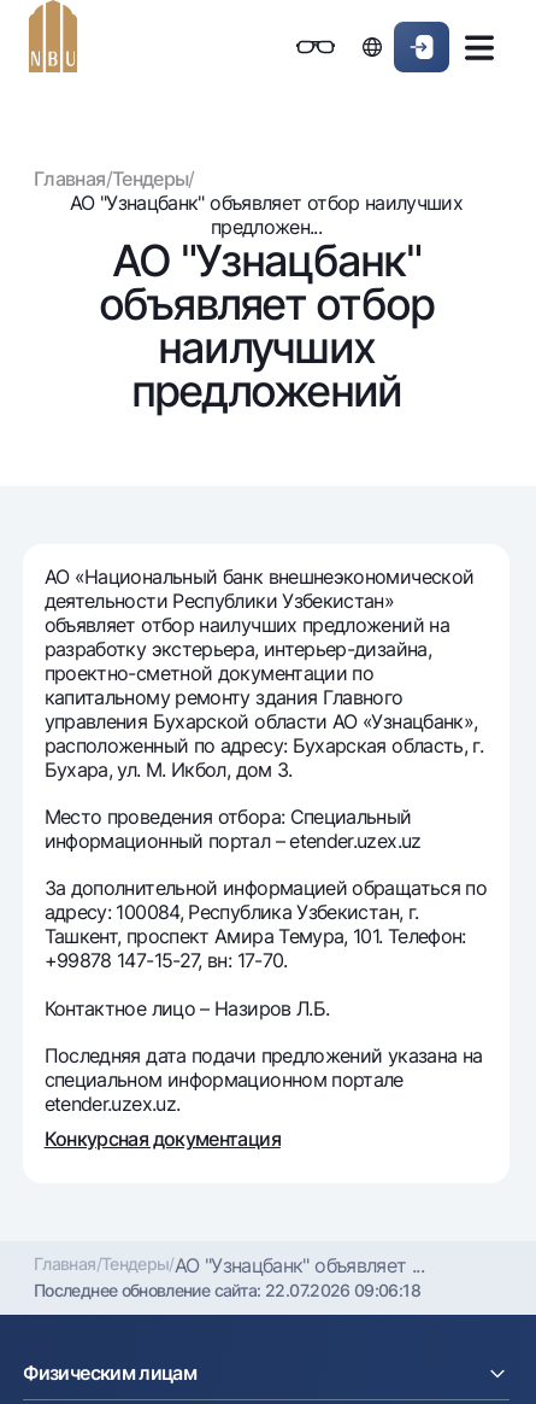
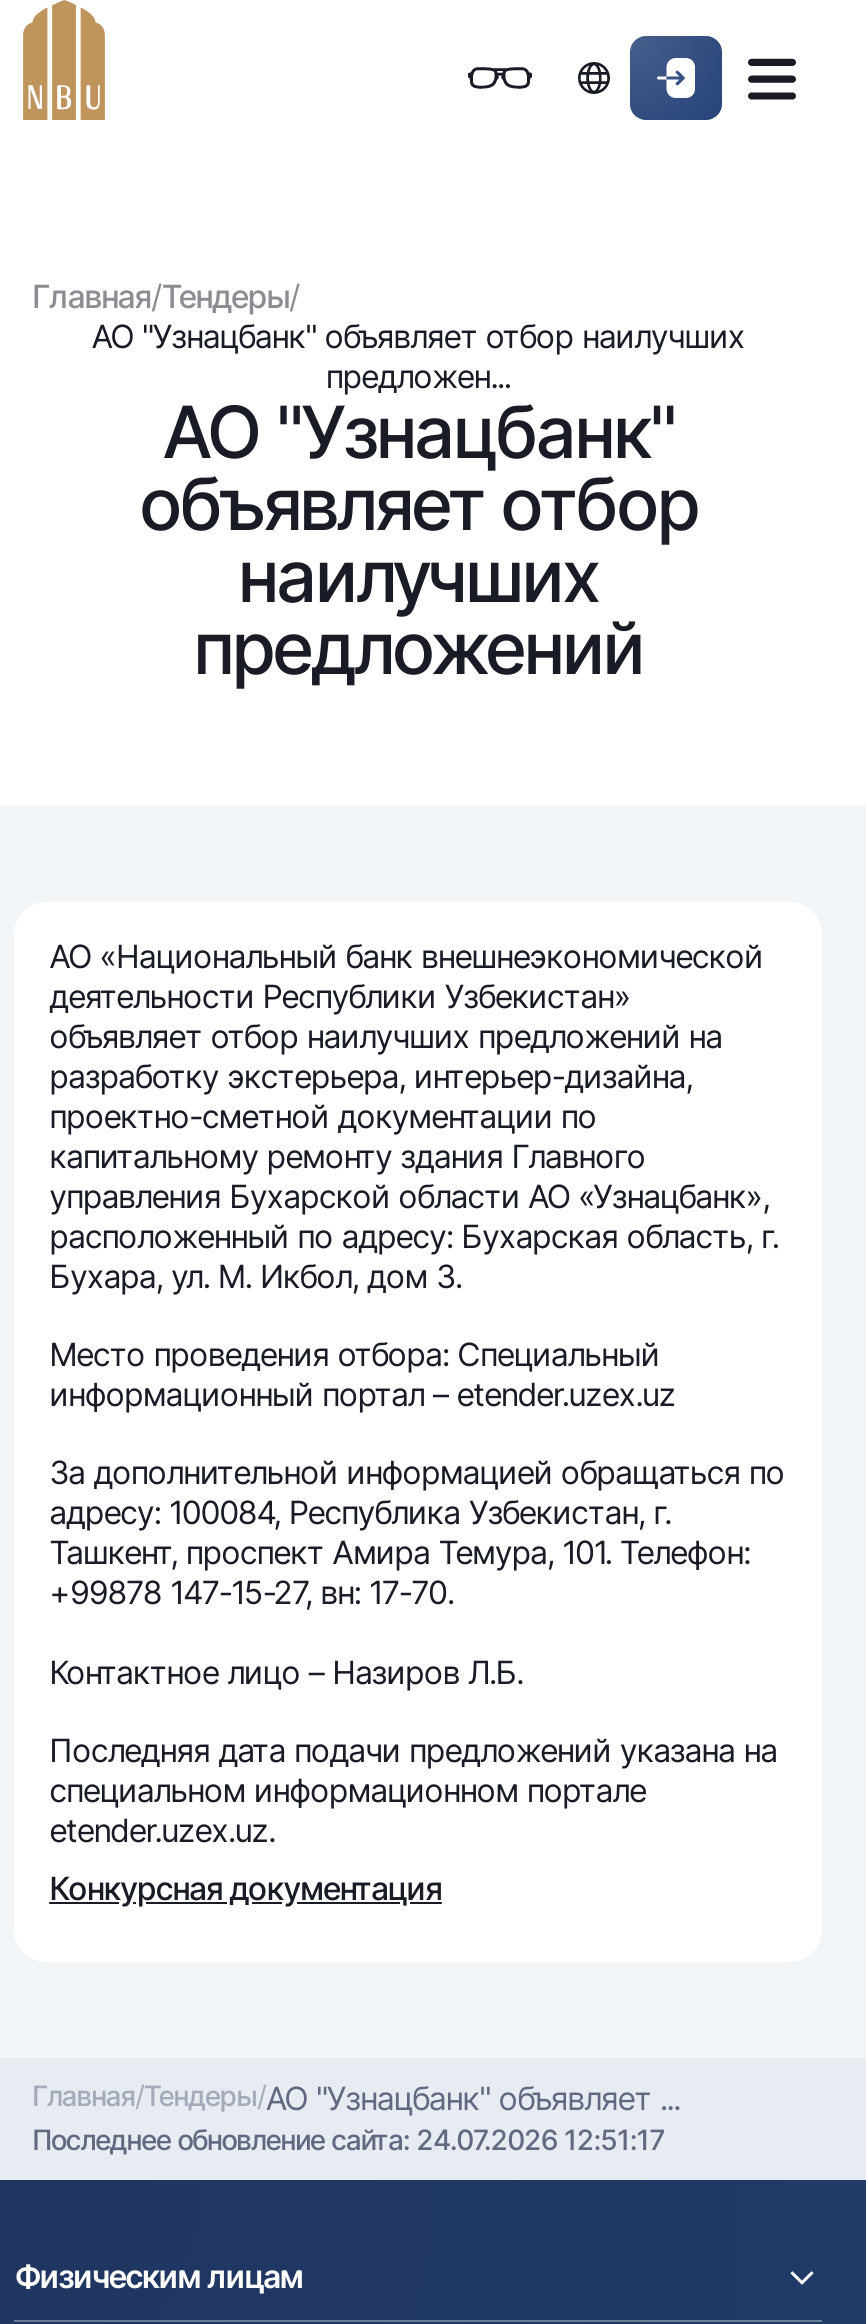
- Последнее обновление сайта: 22.07.2026 09:06:18
+ Последнее обновление сайта: 24.07.2026 12:51:17
